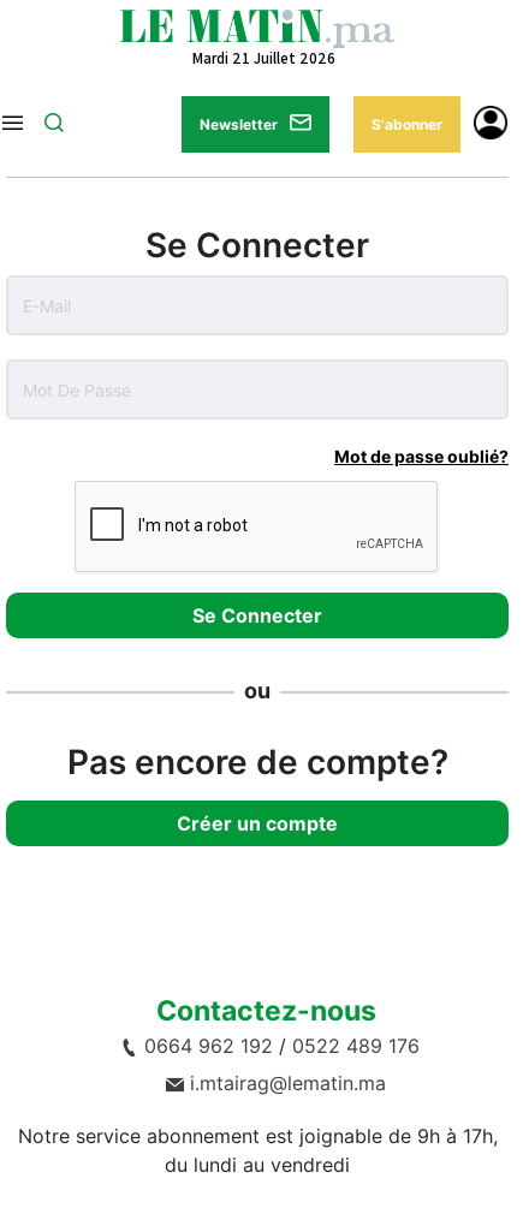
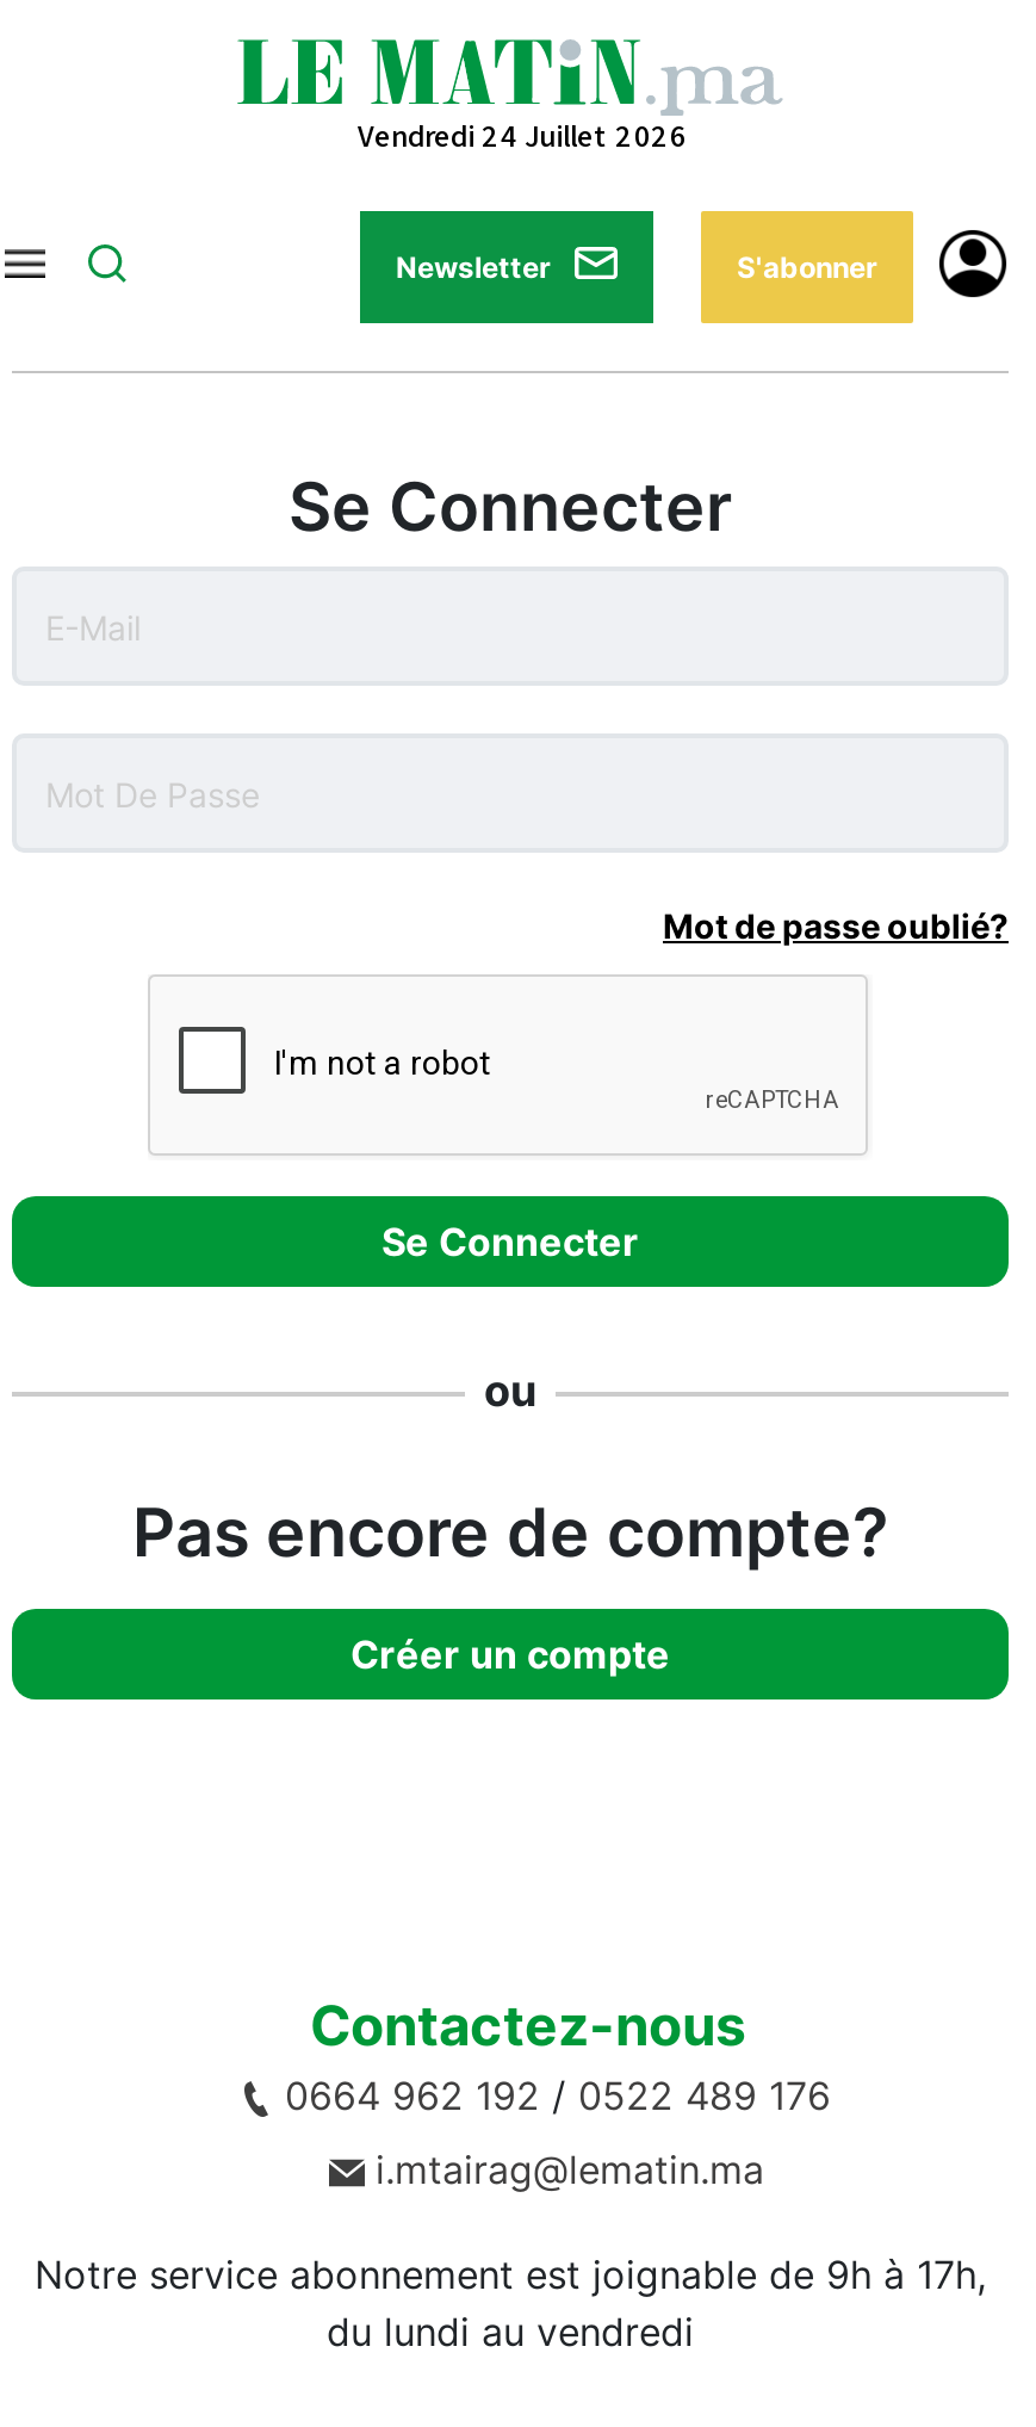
- Mardi 21 Juillet 2026
+ Vendredi 24 Juillet 2026
